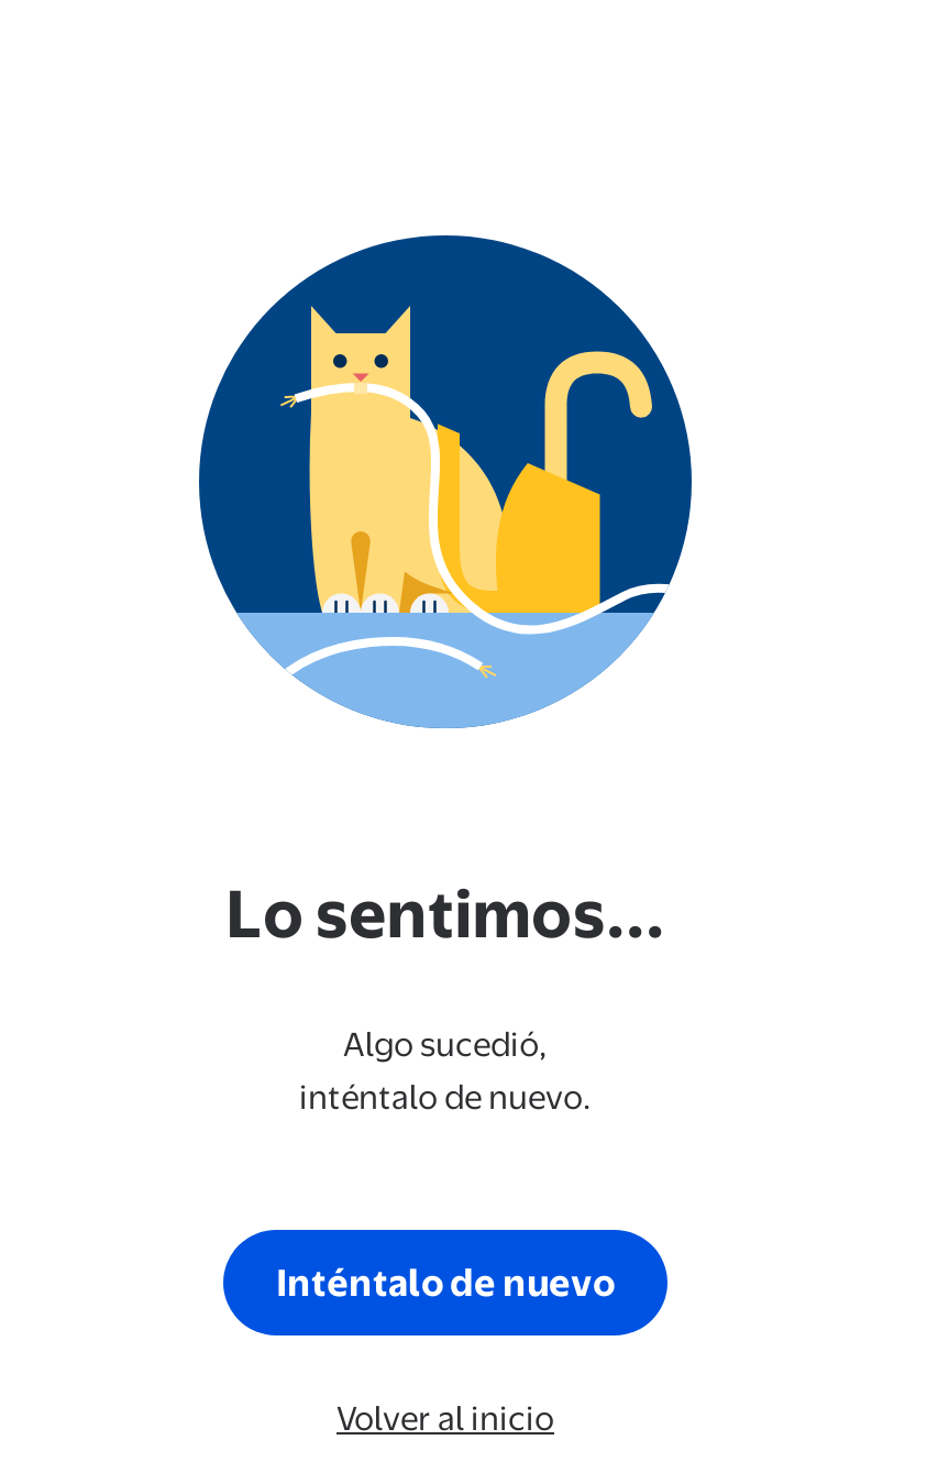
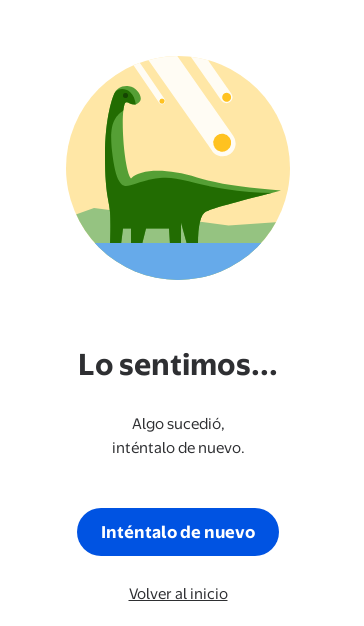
- [image]
+ [image]
